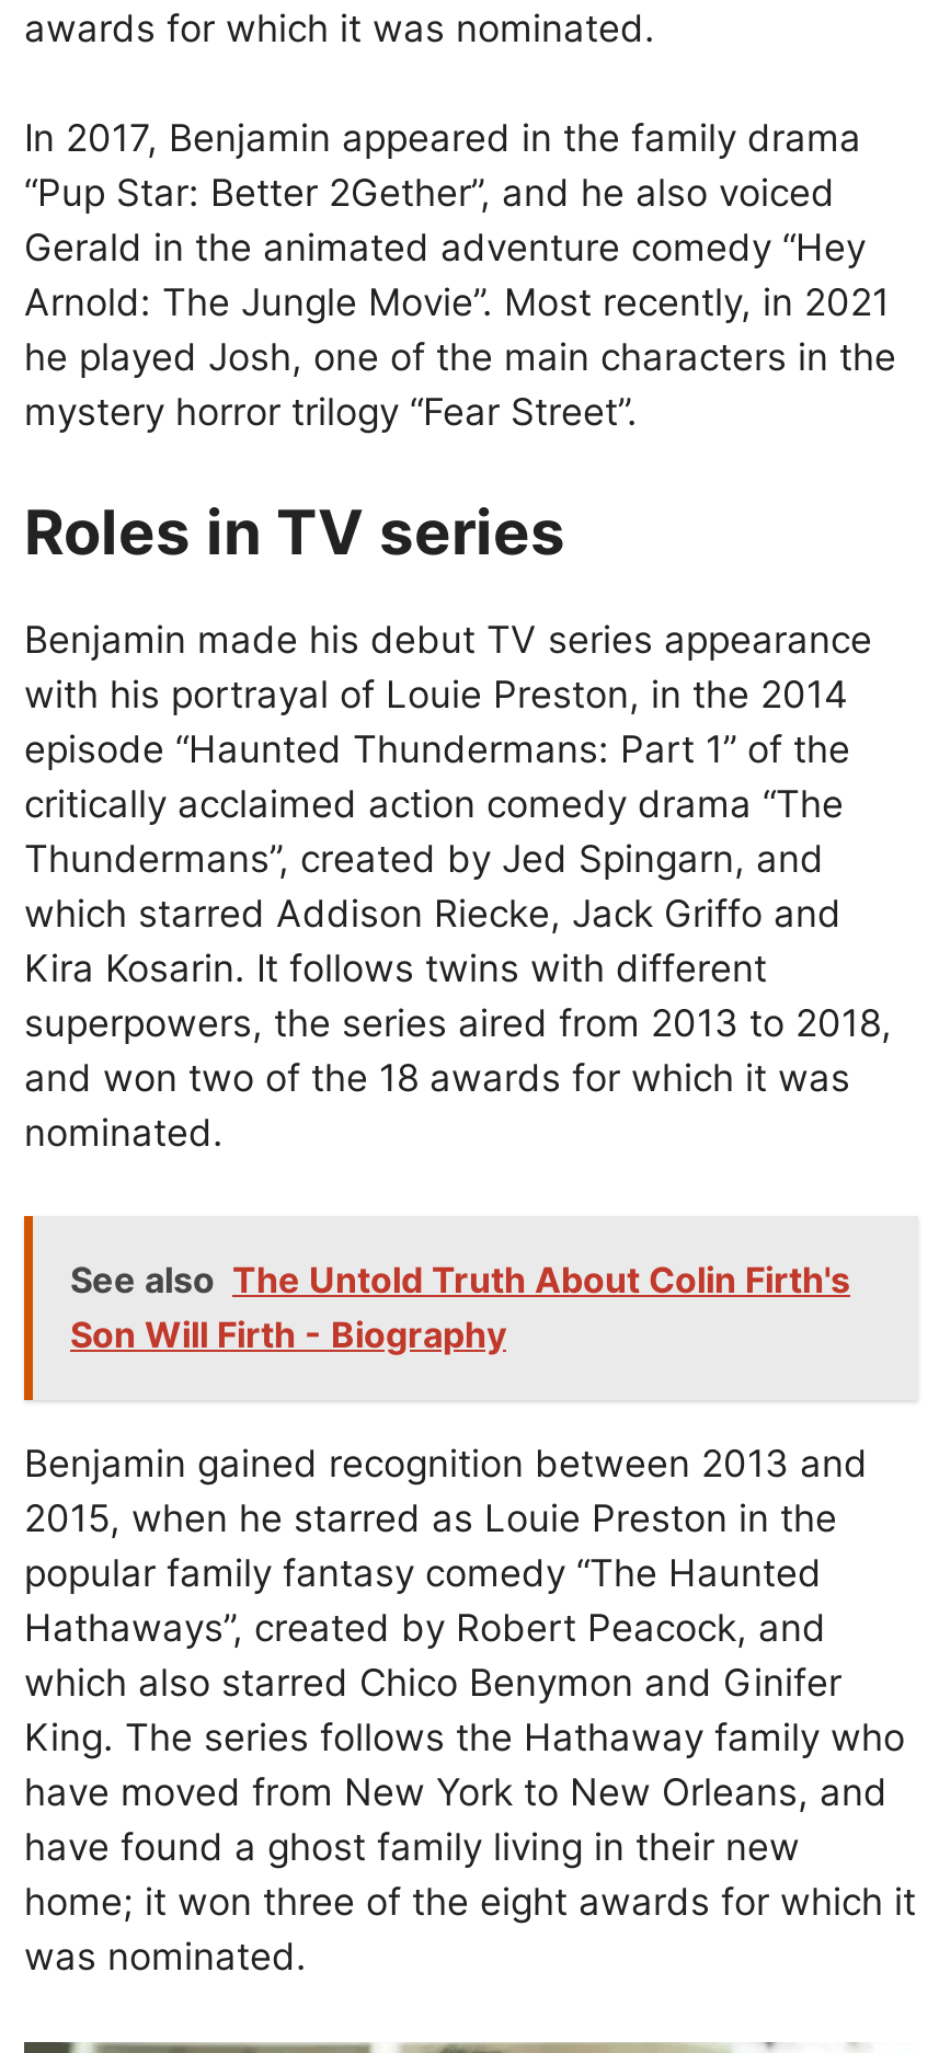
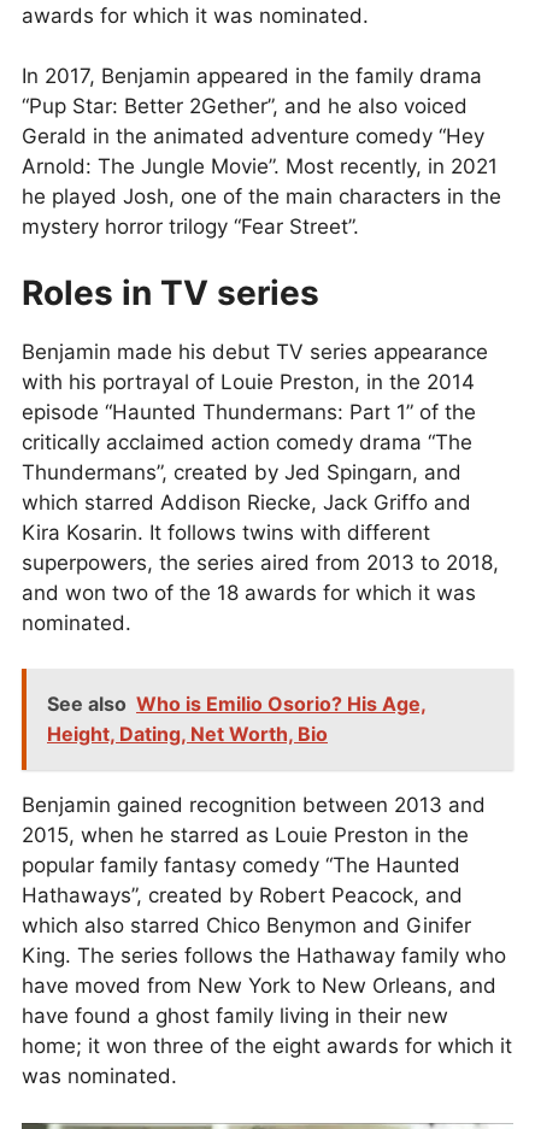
- See also The Untold Truth About Colin Firth's
- Son Will Firth - Biography
+ See also Who is Emilio Osorio? His Age,
+ Height, Dating, Net Worth, Bio
